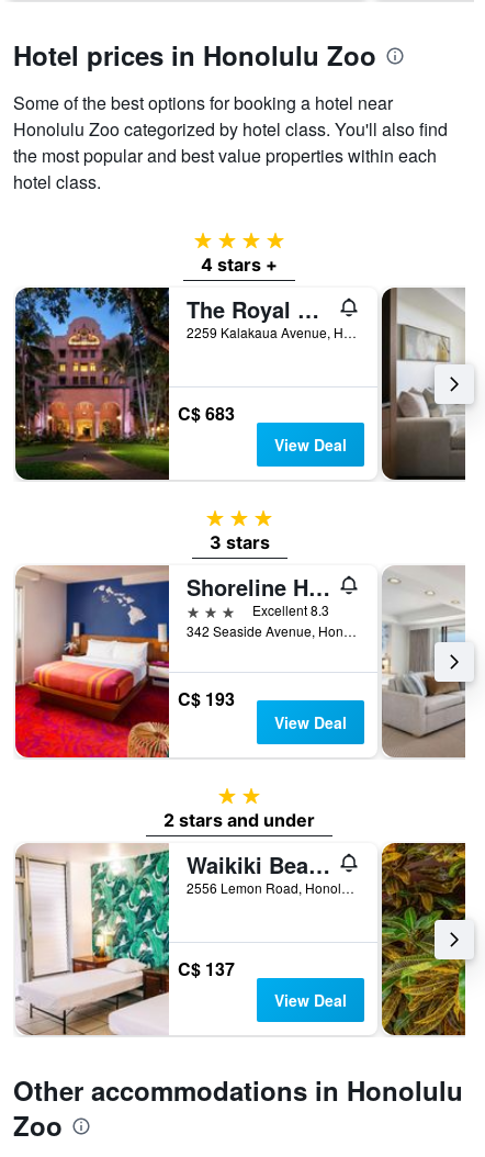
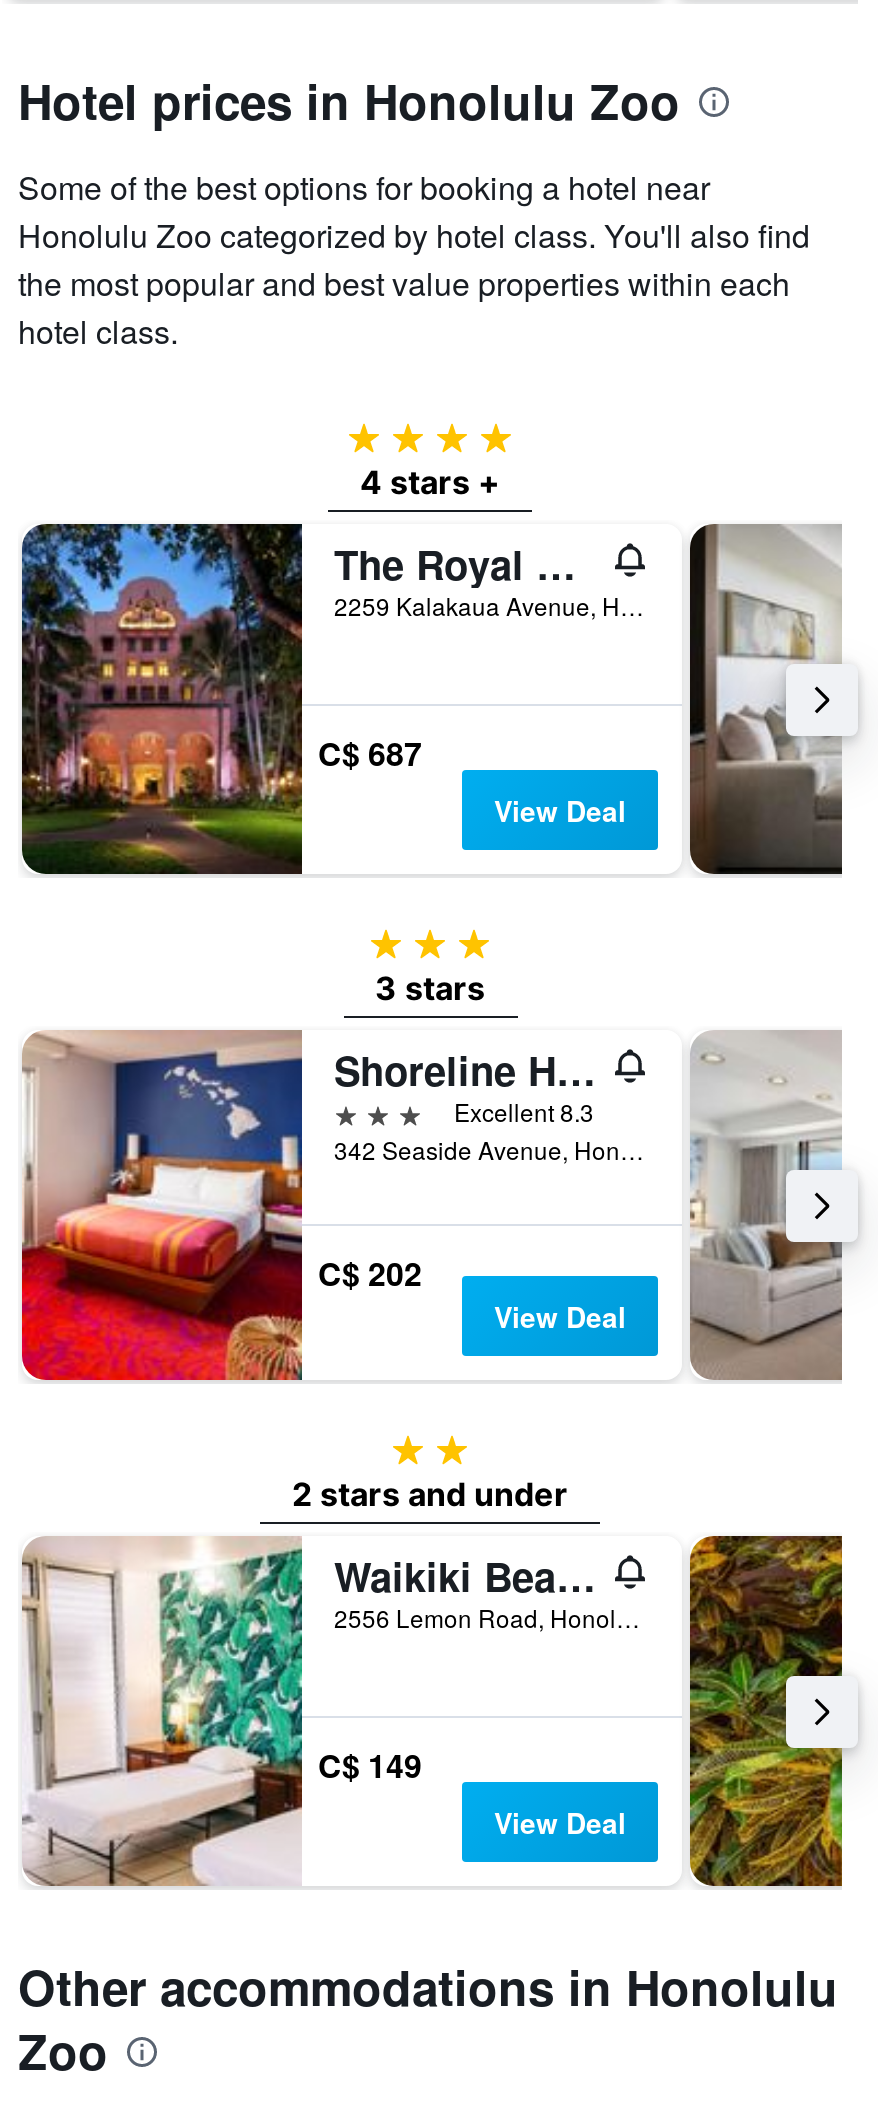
- C$ 683
+ C$ 687

- C$ 193
+ C$ 202

- C$ 137
+ C$ 149
